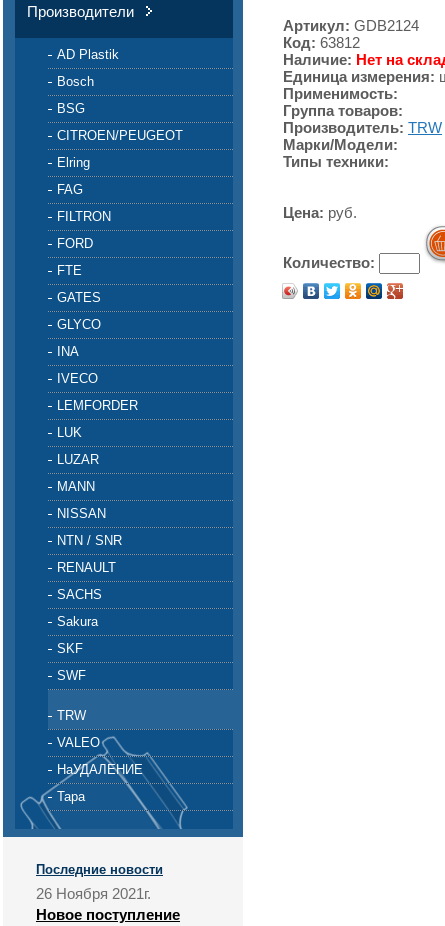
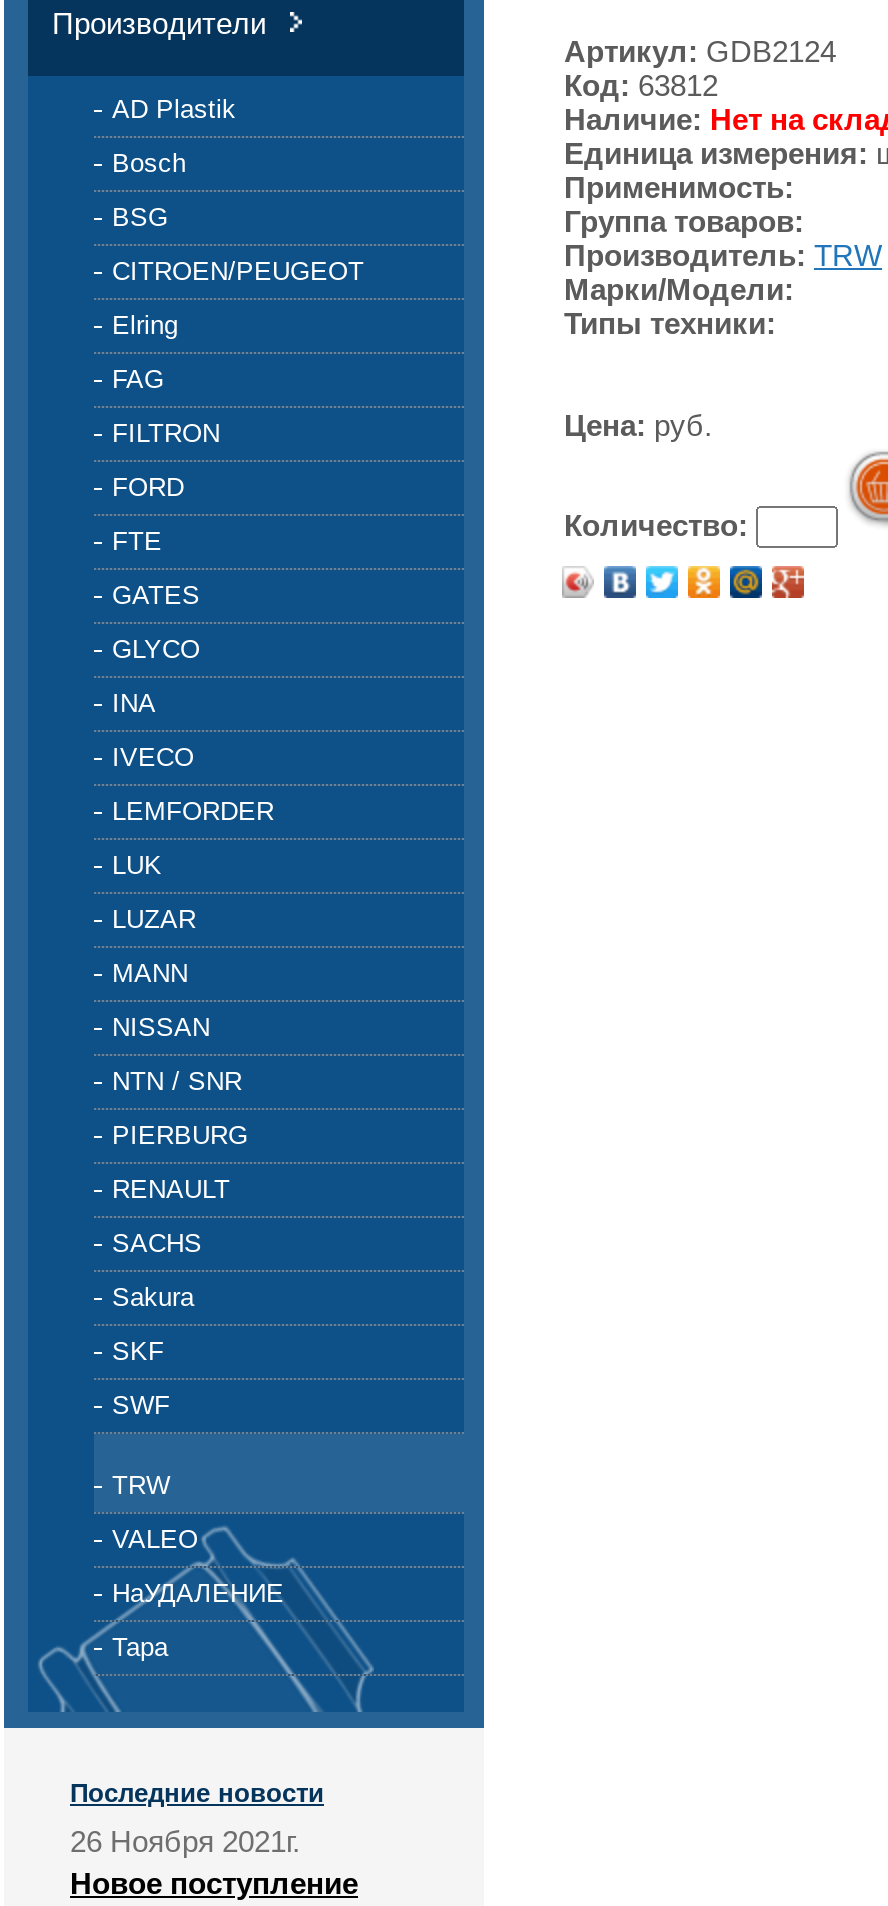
+ PIERBURG
